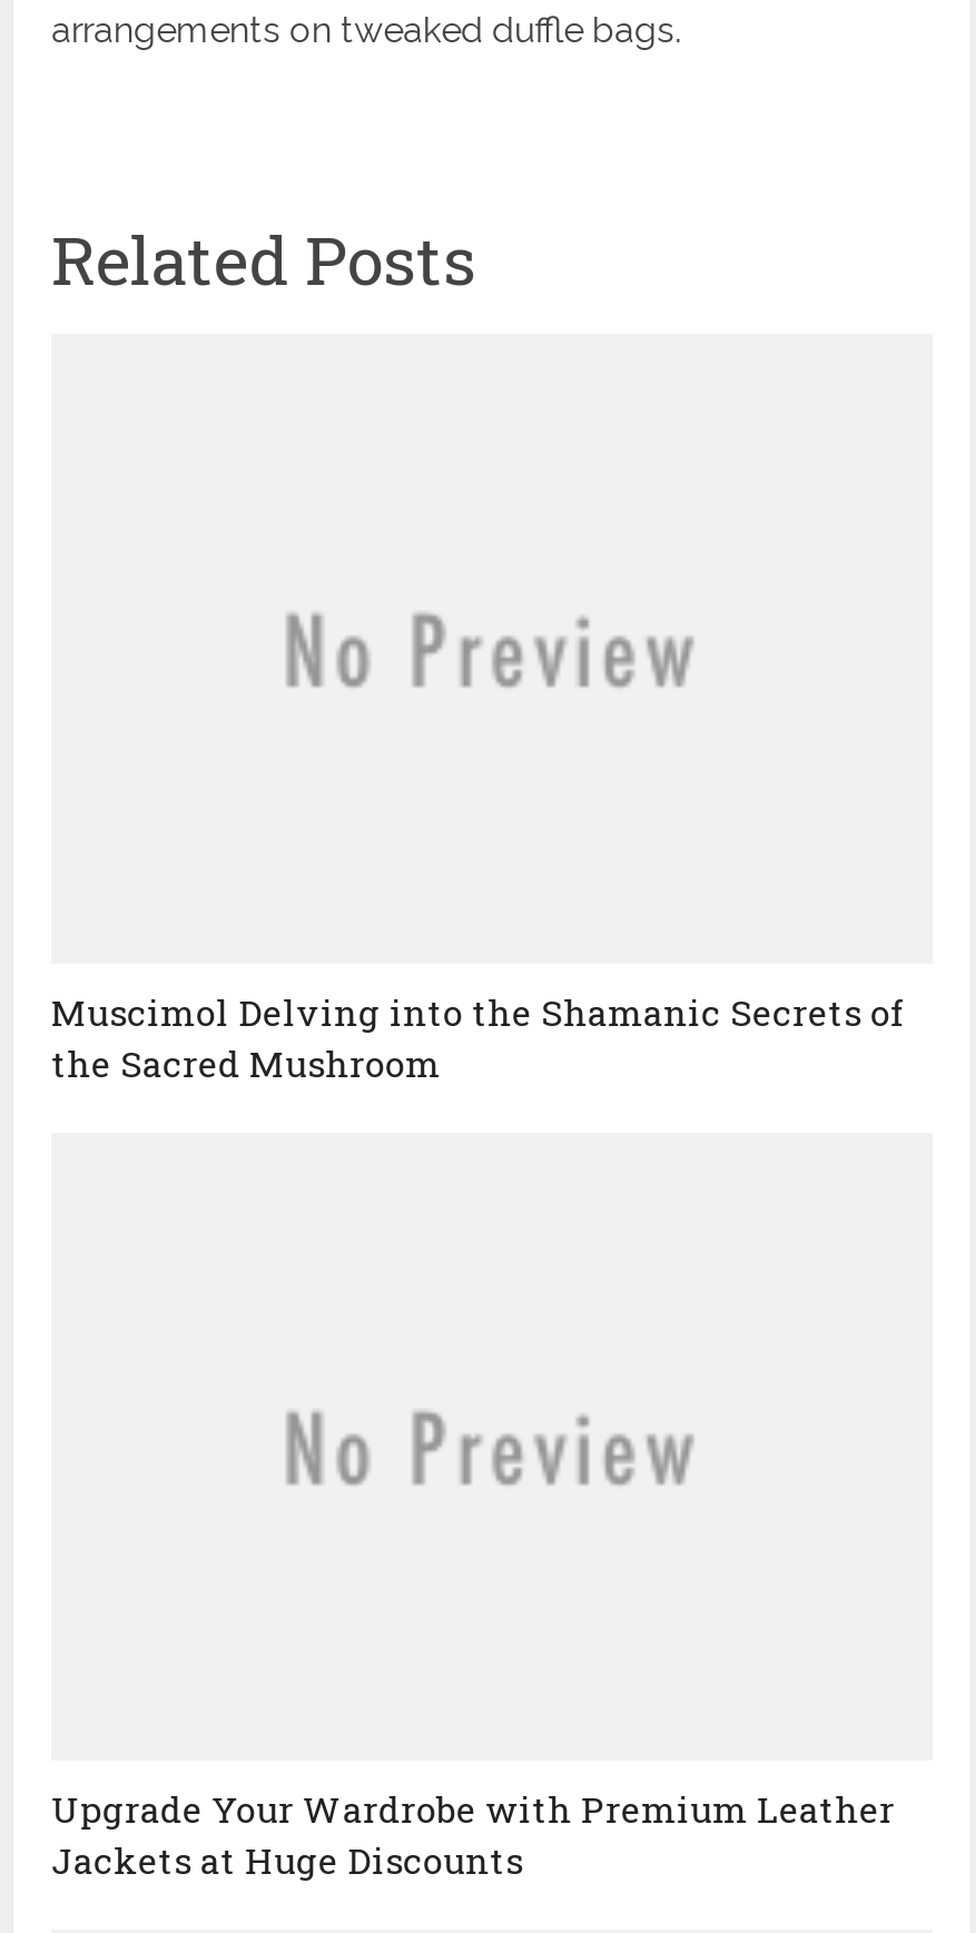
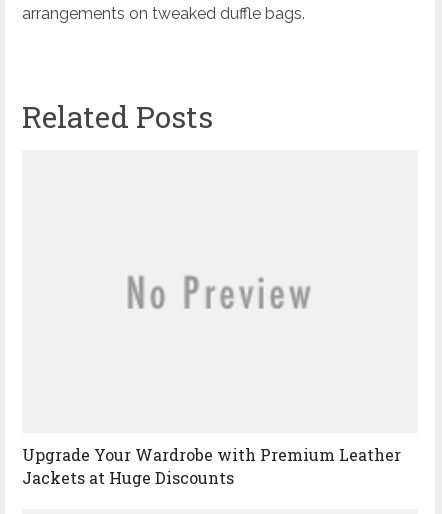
- Muscimol Delving into the Shamanic Secrets of
- the Sacred Mushroom
